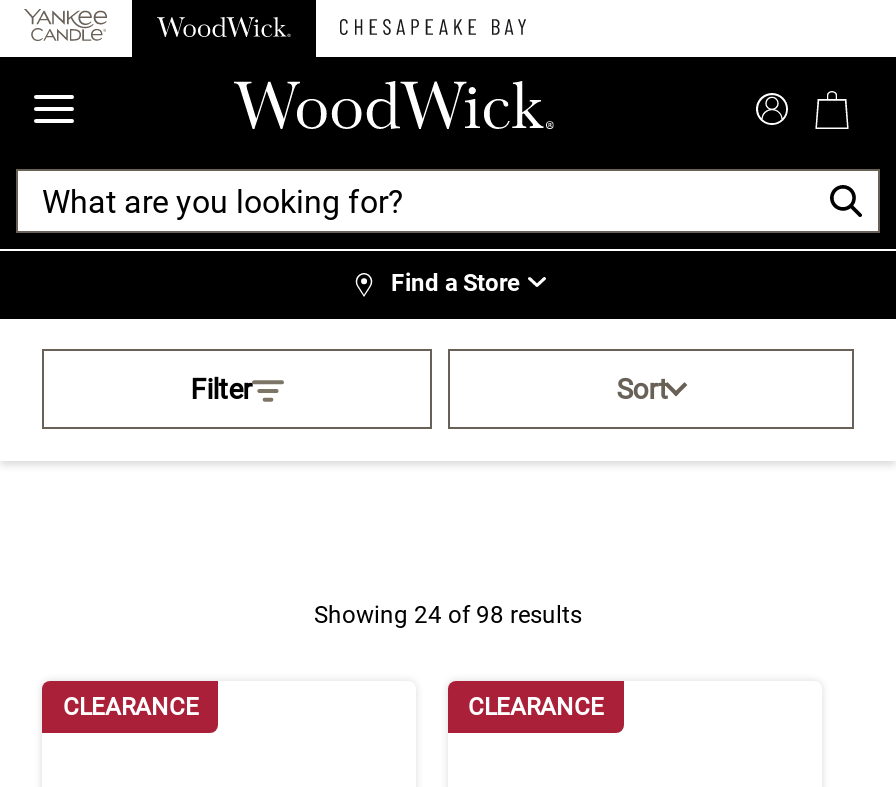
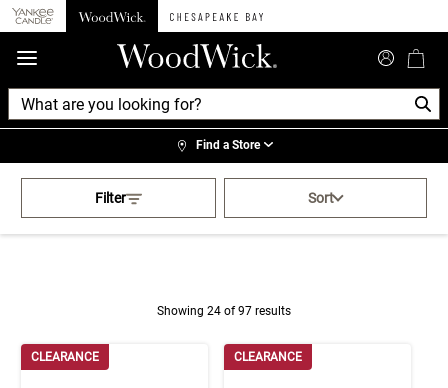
- Showing 24 of 98 results
+ Showing 24 of 97 results
